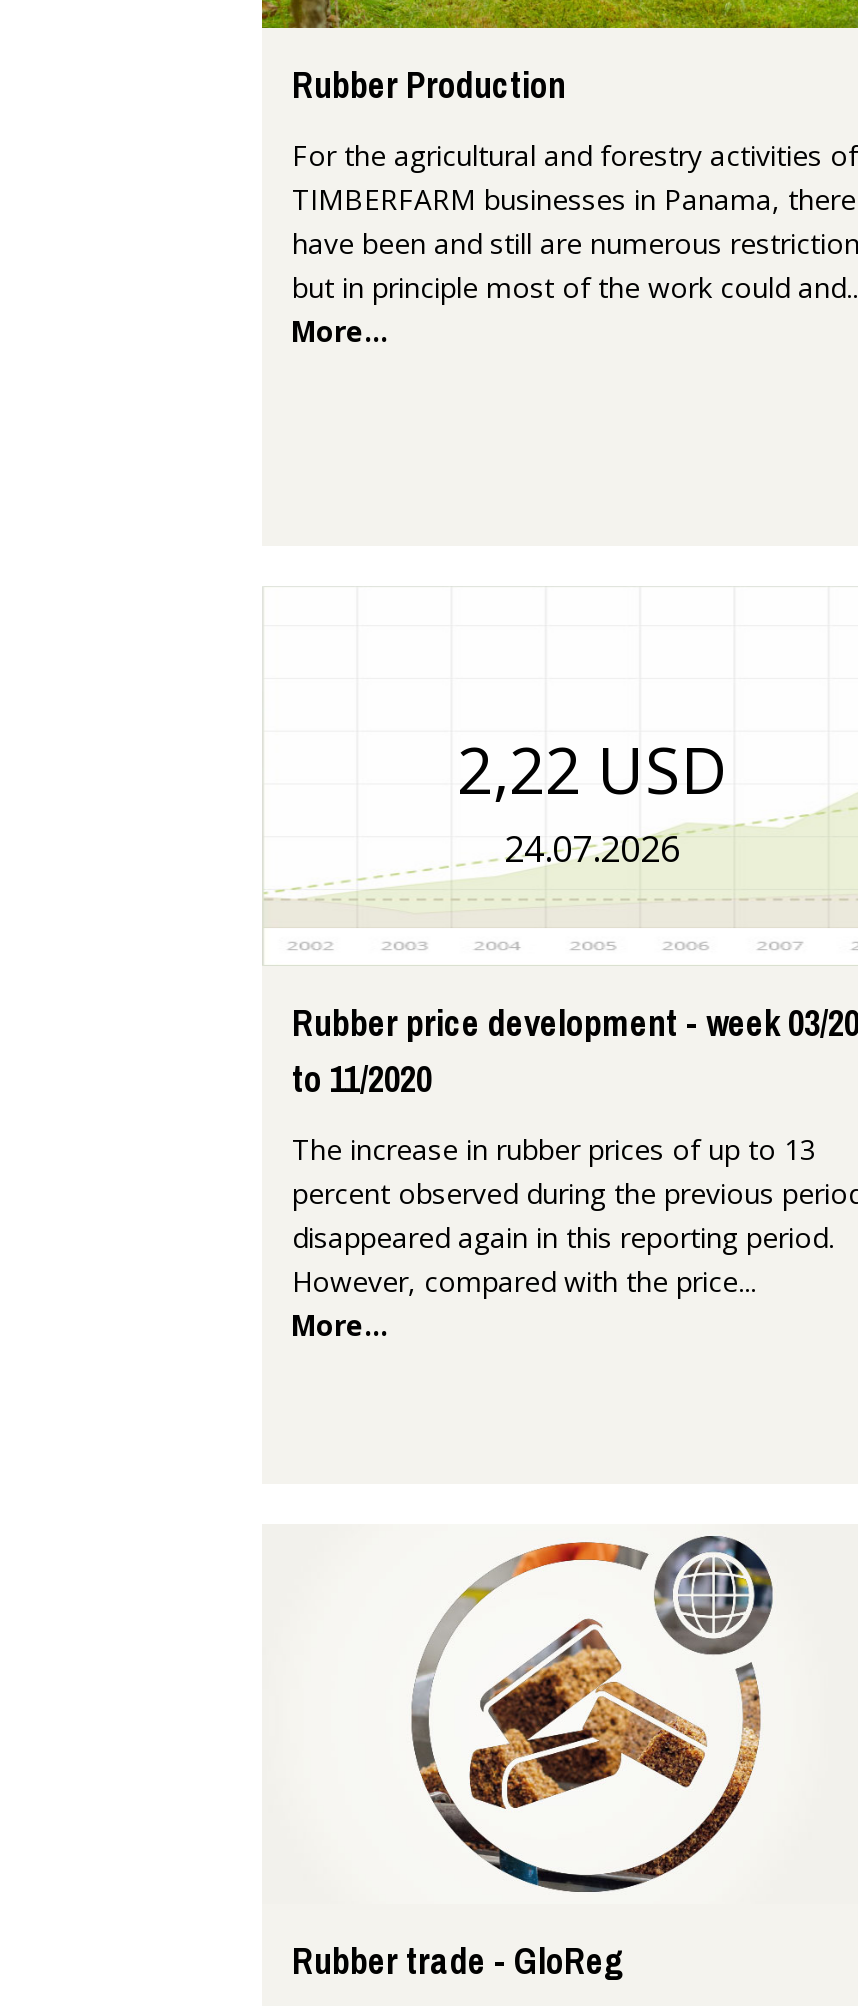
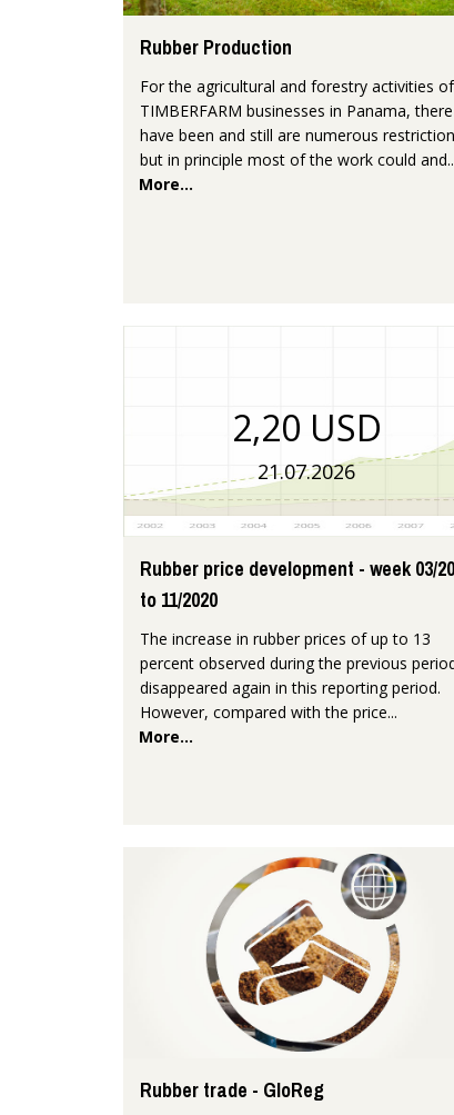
- 2,22 USD
+ 2,20 USD

- 24.07.2026
+ 21.07.2026
